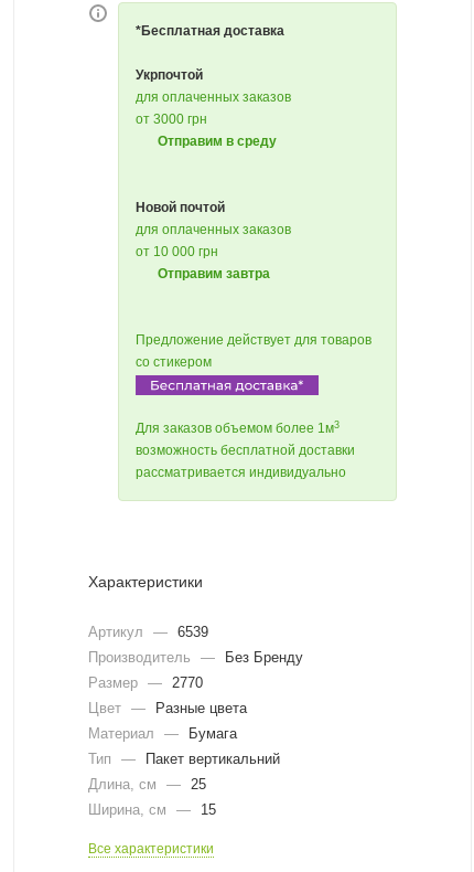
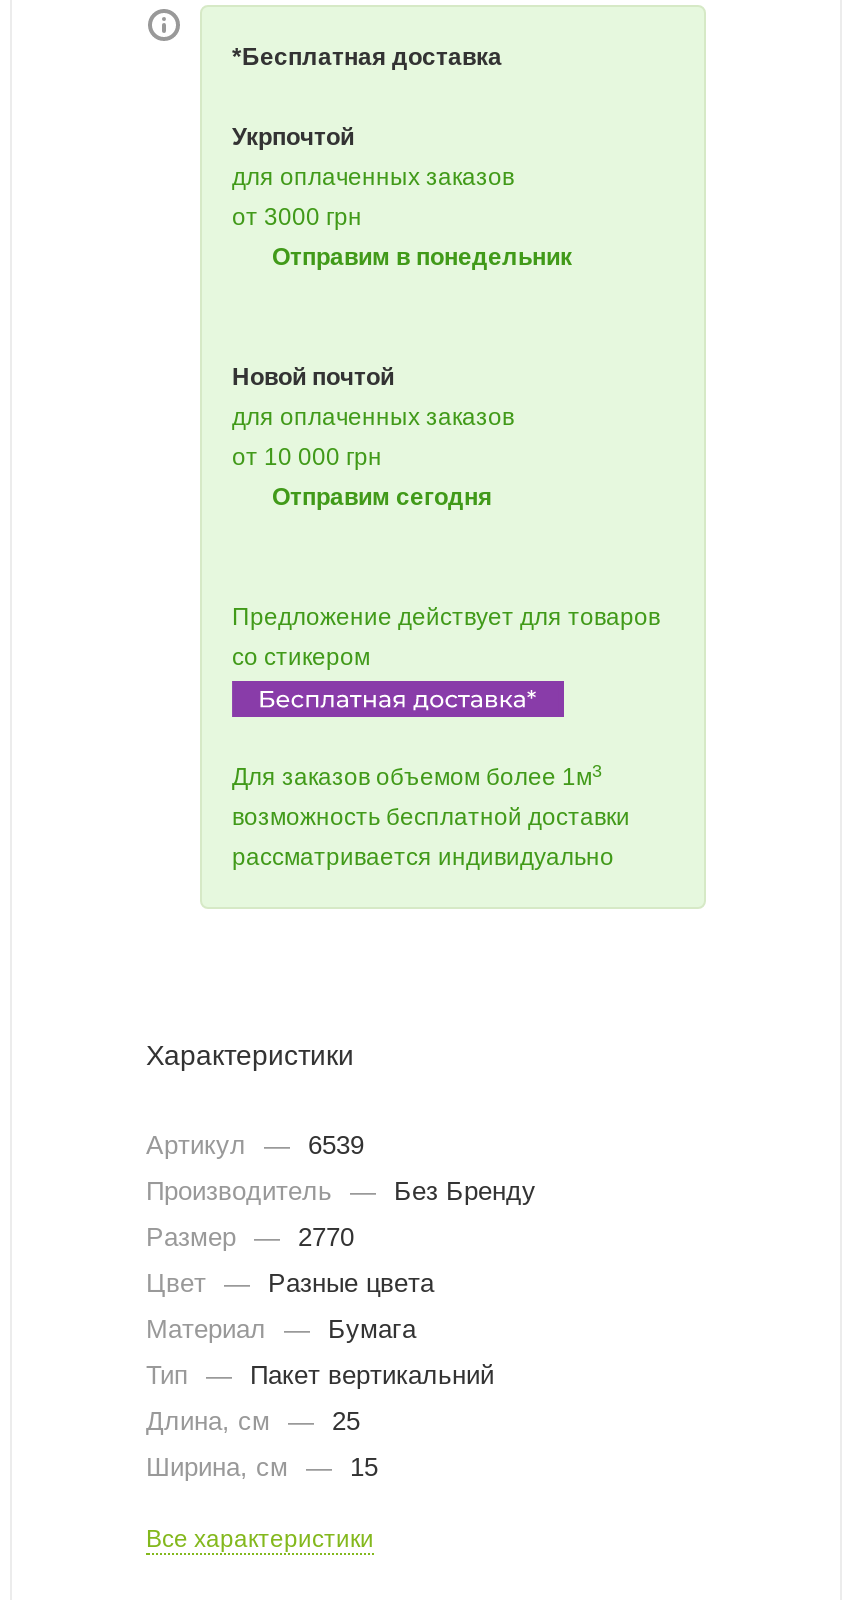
- Отправим в среду
+ Отправим в понедельник

- Отправим завтра
+ Отправим сегодня
